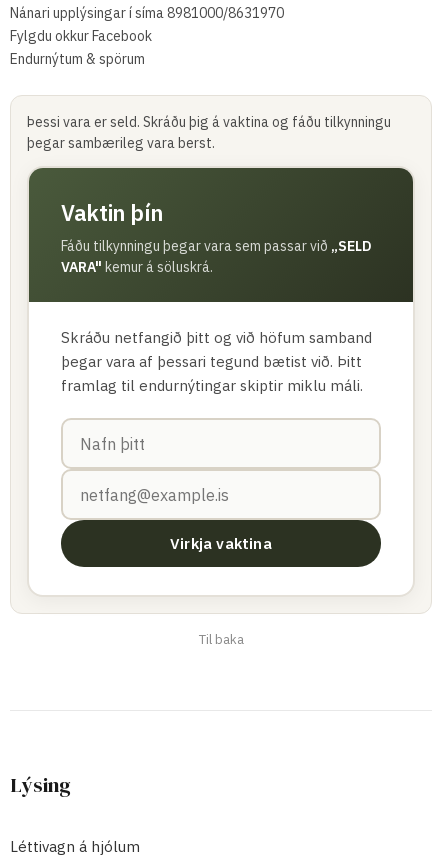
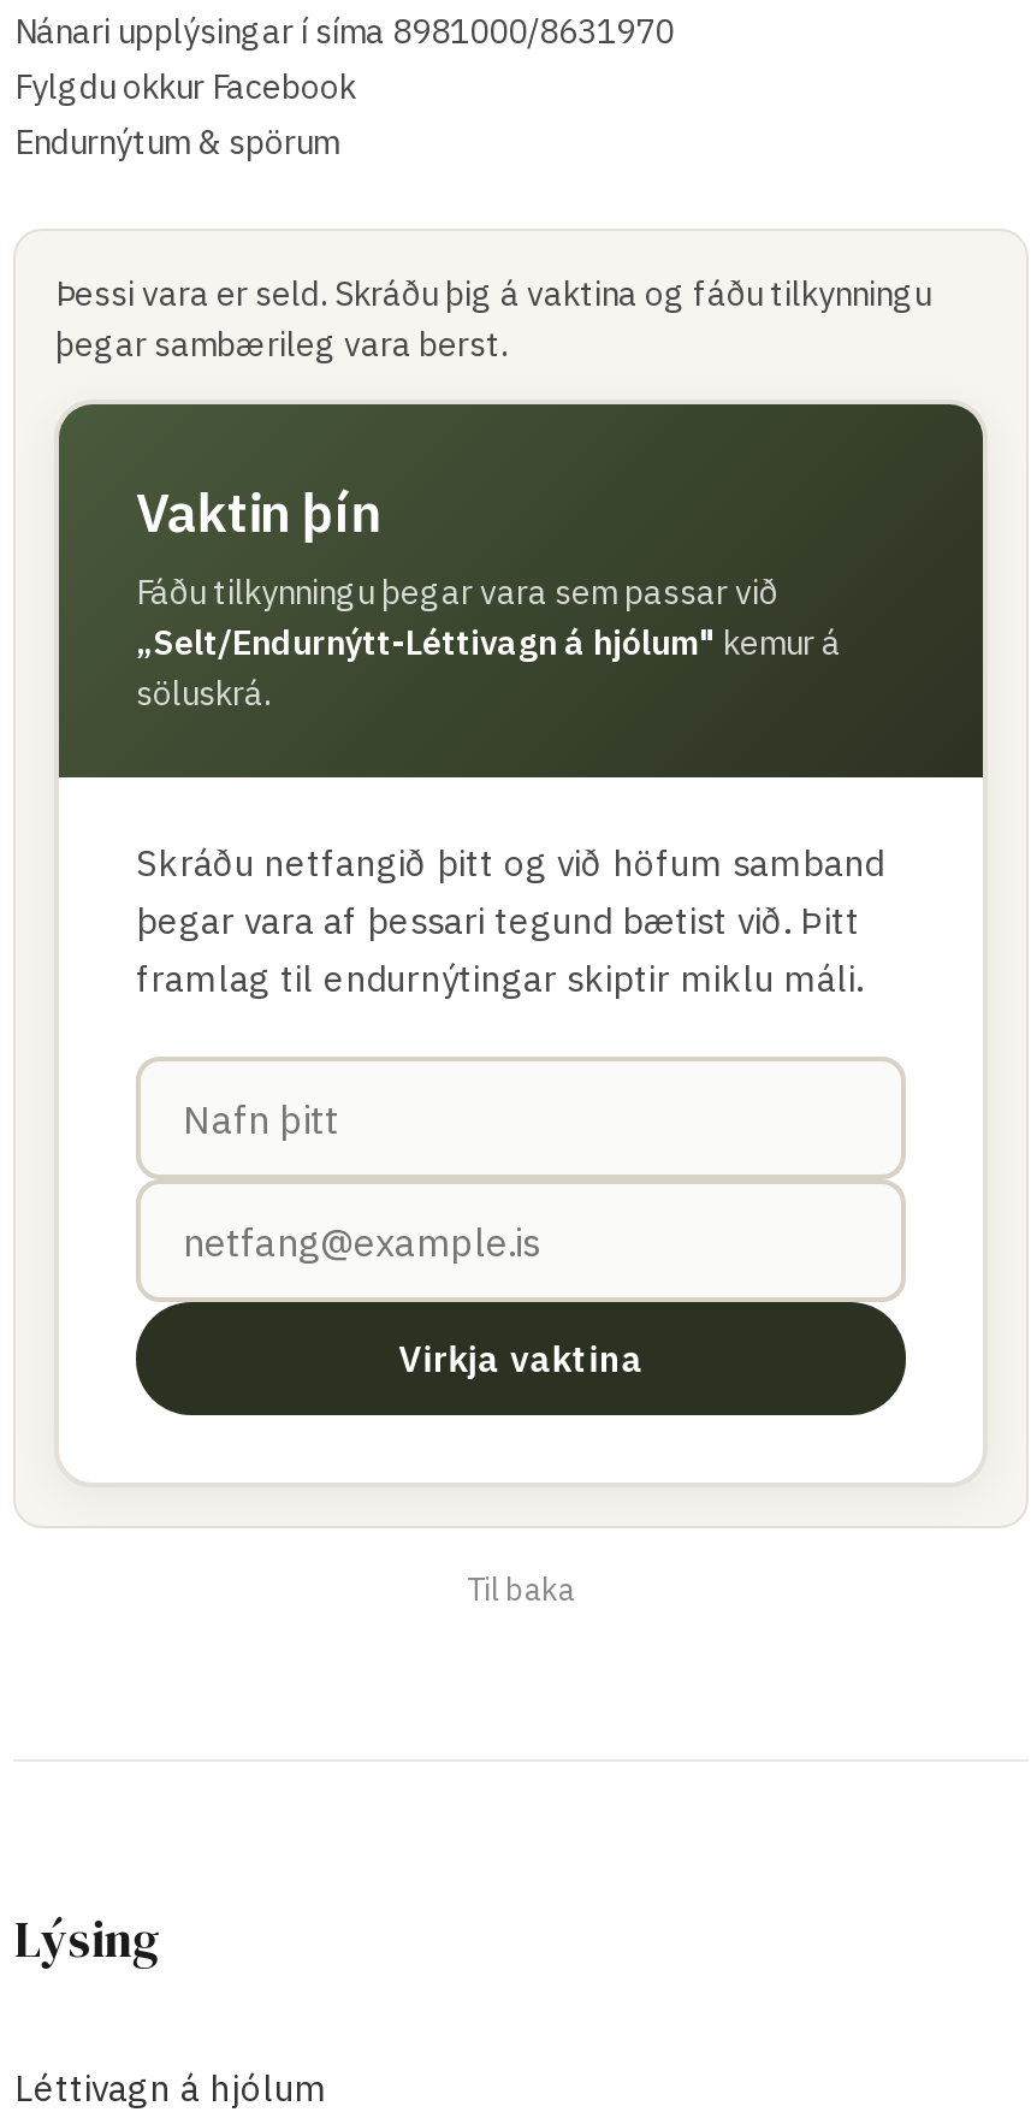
- Fáðu tilkynningu þegar vara sem passar við „SELD
- VARA" kemur á söluskrá.
+ Fáðu tilkynningu þegar vara sem passar við
+ „Selt/Endurnýtt-Léttivagn á hjólum" kemur á
+ söluskrá.
